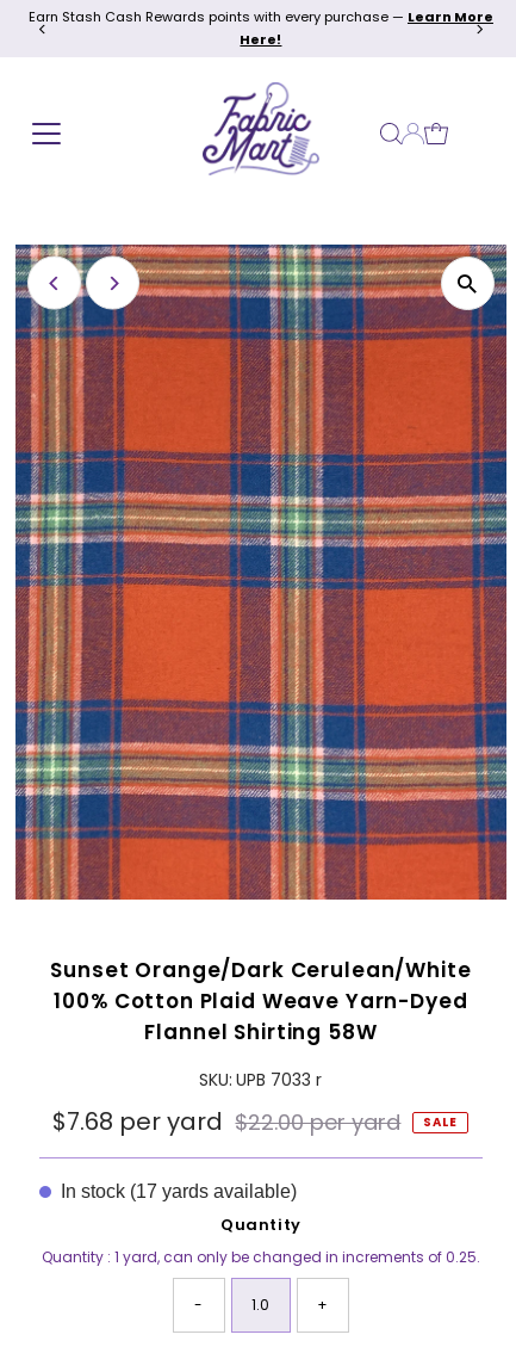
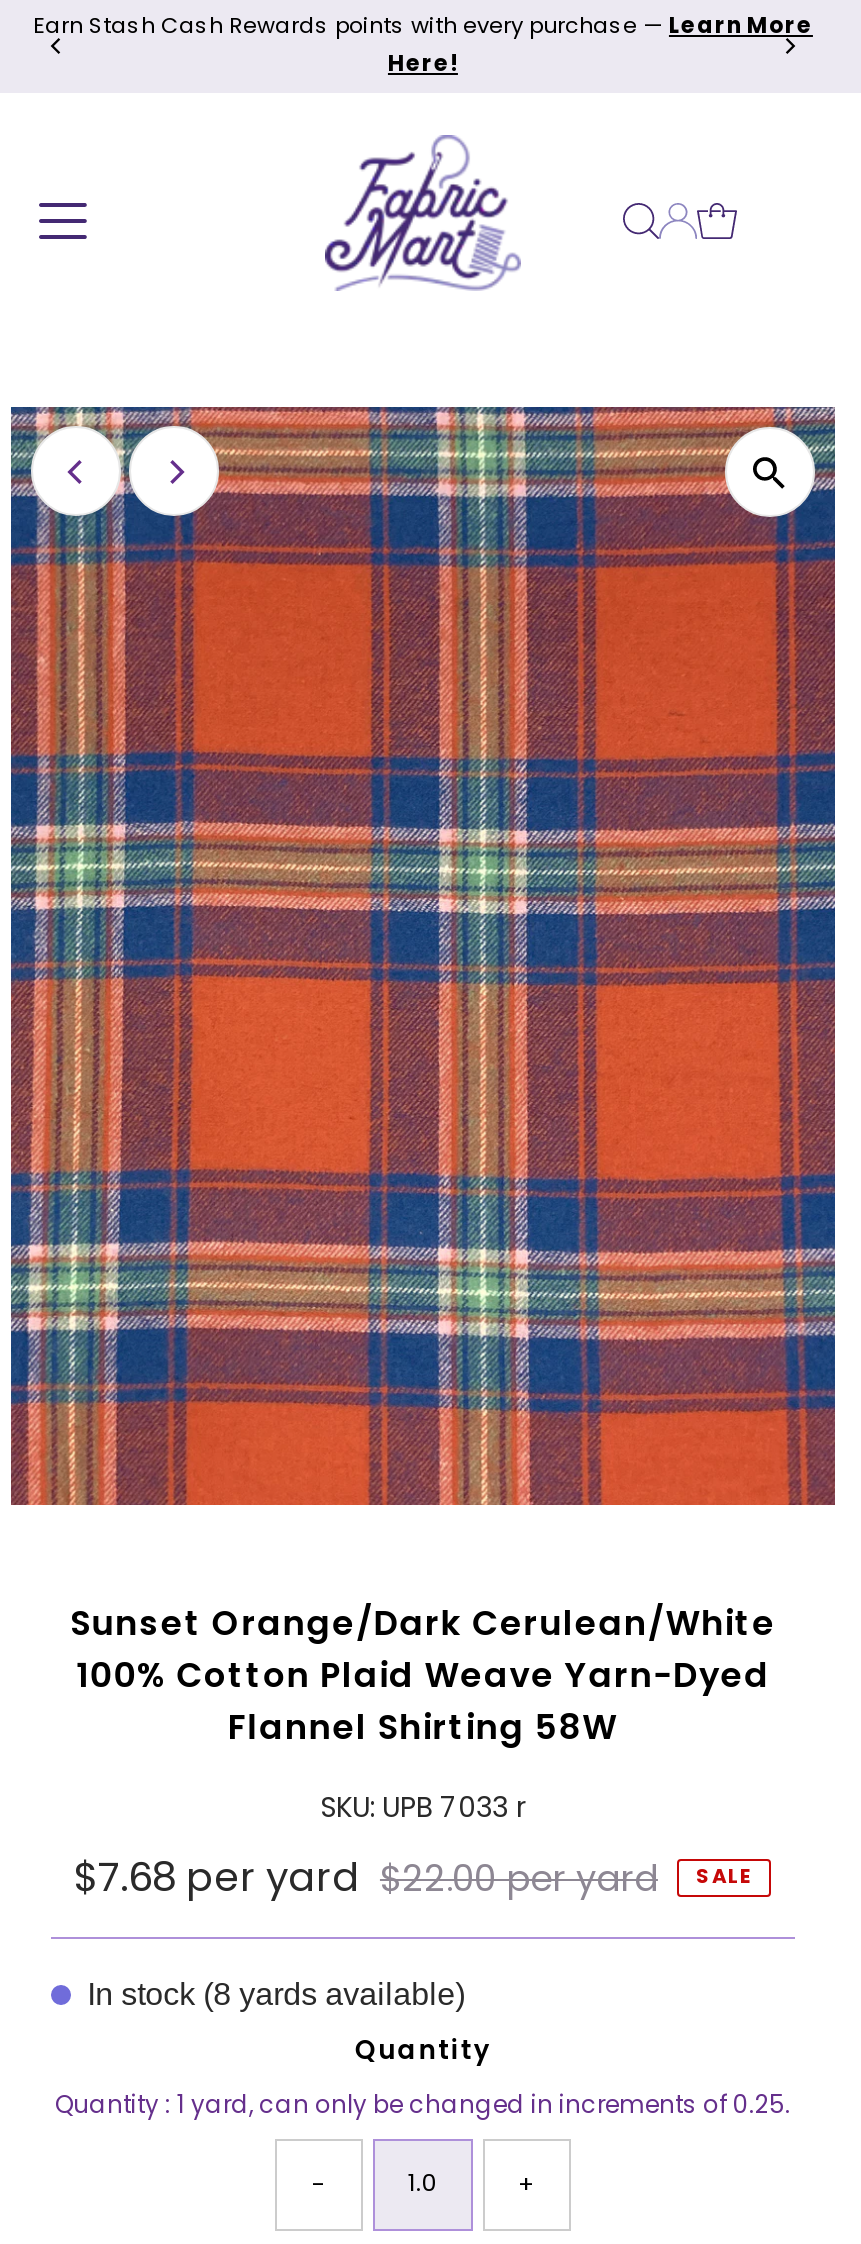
- In stock (17 yards available)
+ In stock (8 yards available)
